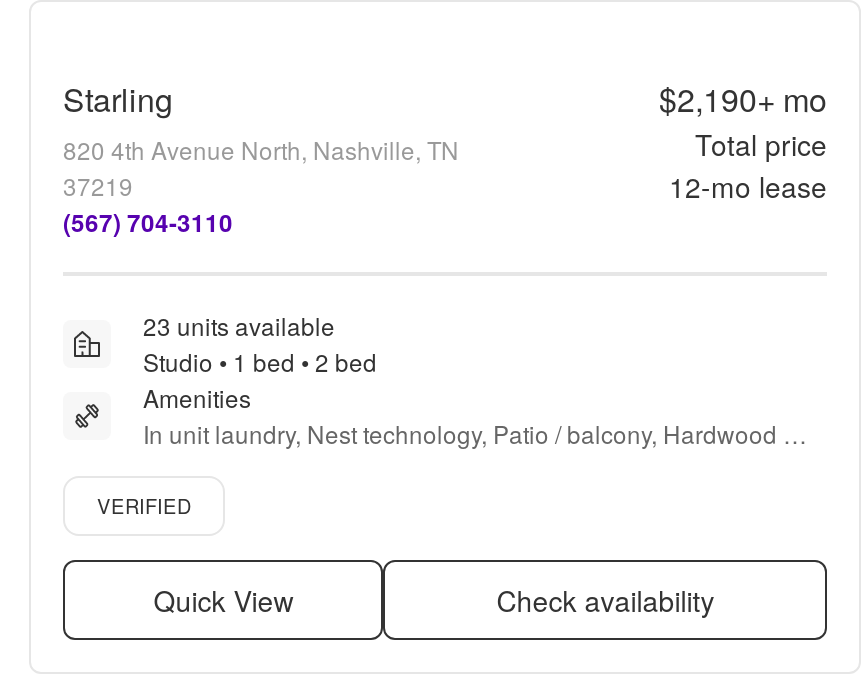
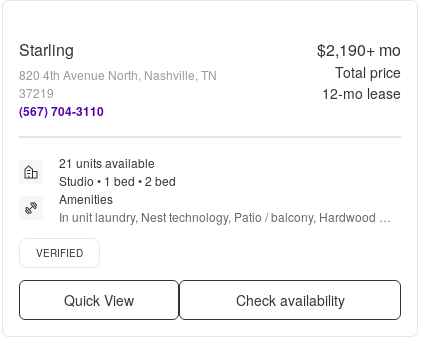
- 23 units available
+ 21 units available
